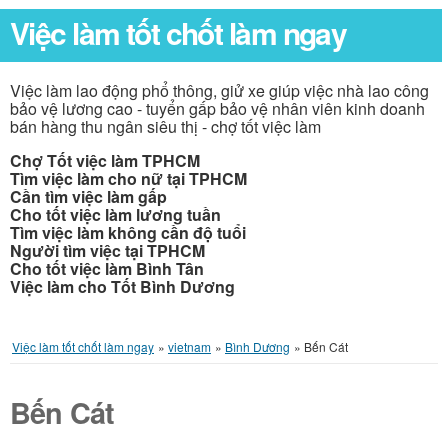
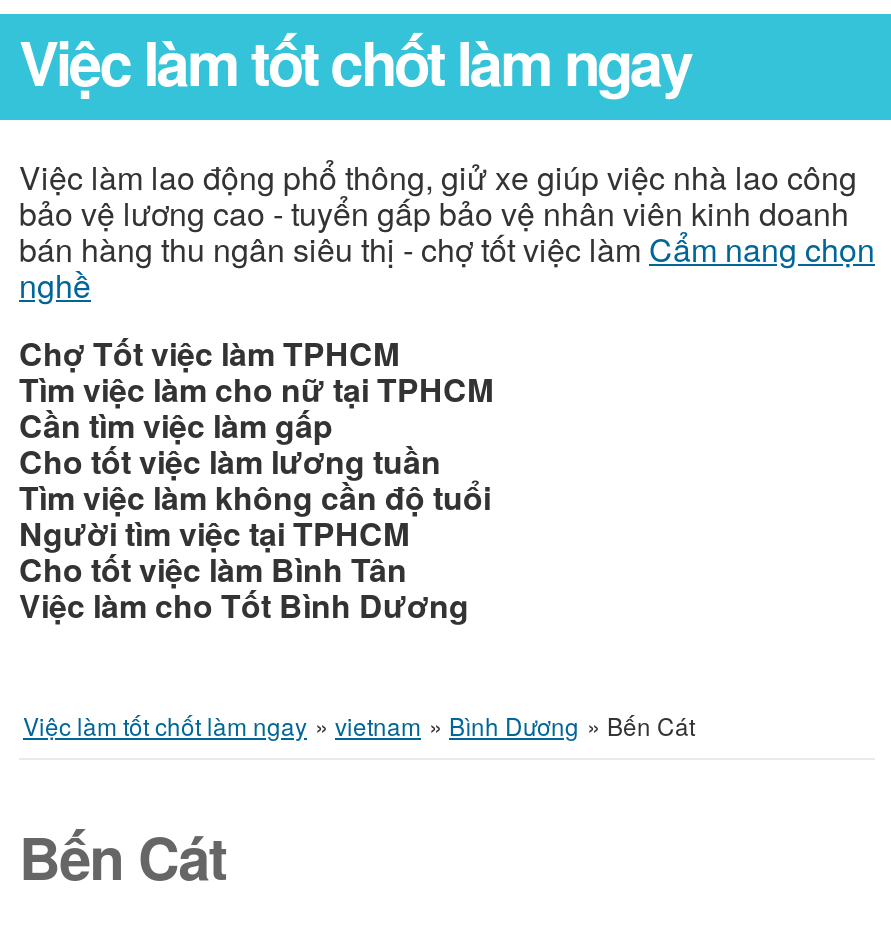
- bán hàng thu ngân siêu thị - chợ tốt việc làm
+ bán hàng thu ngân siêu thị - chợ tốt việc làmCẩm nang chọn
+ nghề
